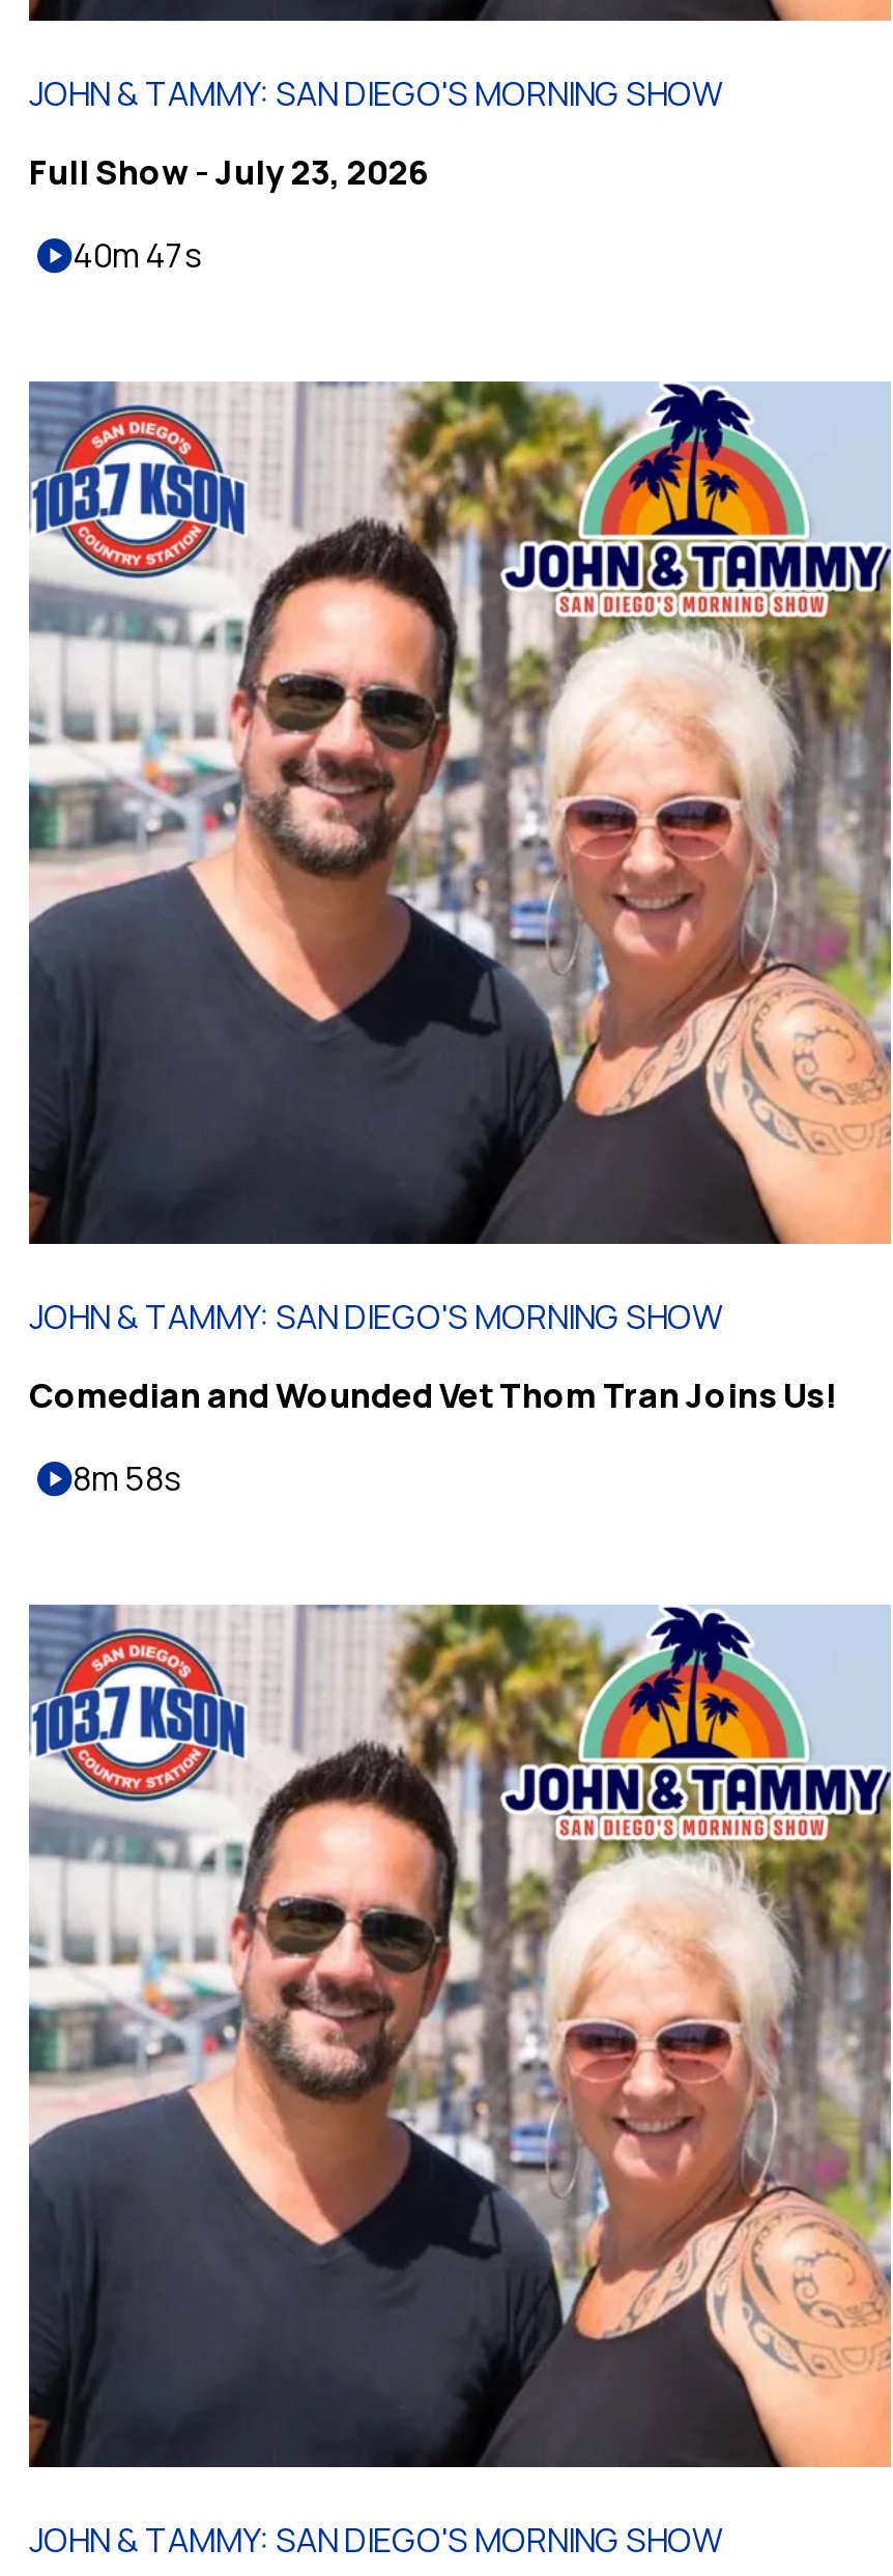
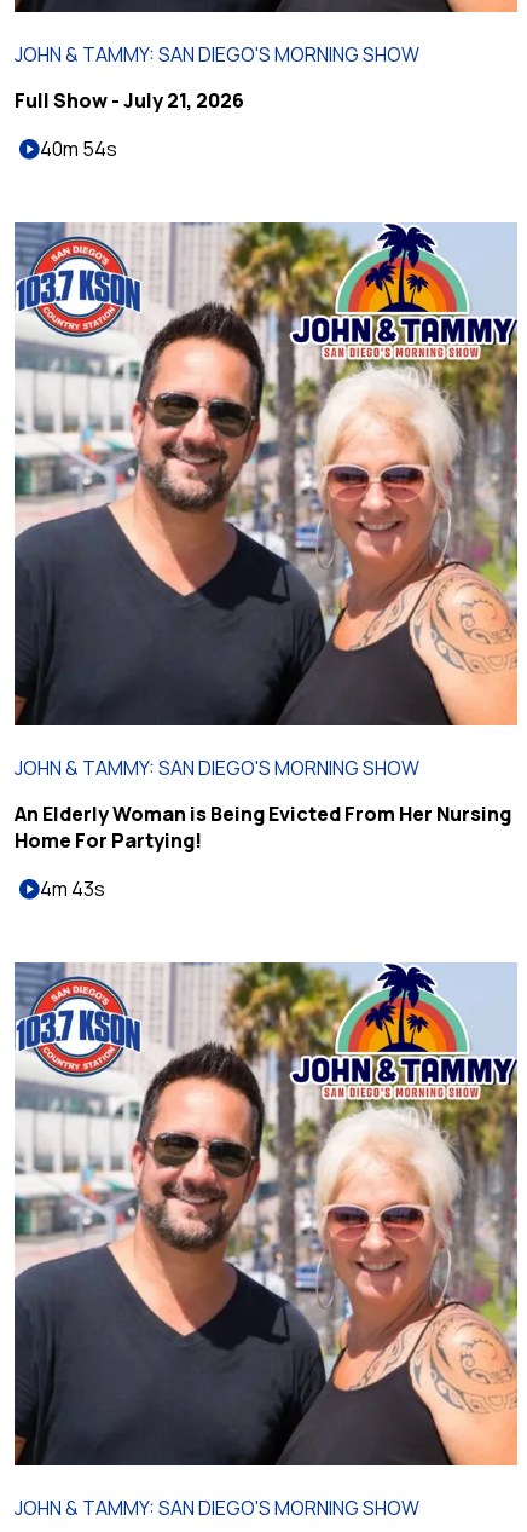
- Full Show - July 23, 2026
+ Full Show - July 21, 2026

- 40m 47s
+ 40m 54s

- Comedian and Wounded Vet Thom Tran Joins Us!
+ An Elderly Woman is Being Evicted From Her Nursing
+ Home For Partying!

- 8m 58s
+ 4m 43s
